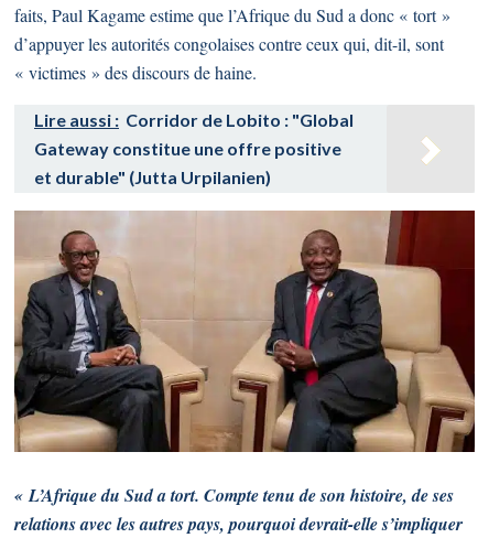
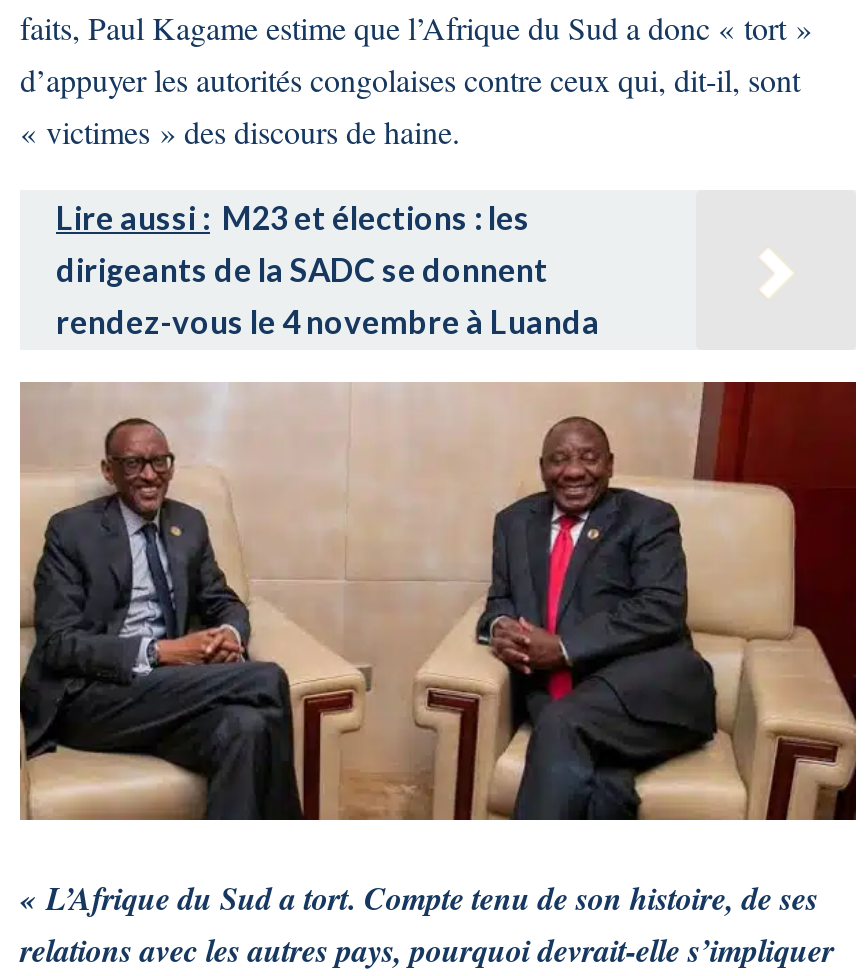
- Lire aussi : Corridor de Lobito : "Global
- Gateway constitue une offre positive
- et durable" (Jutta Urpilanien)
+ Lire aussi : M23 et élections : les
+ dirigeants de la SADC se donnent
+ rendez-vous le 4 novembre à Luanda
